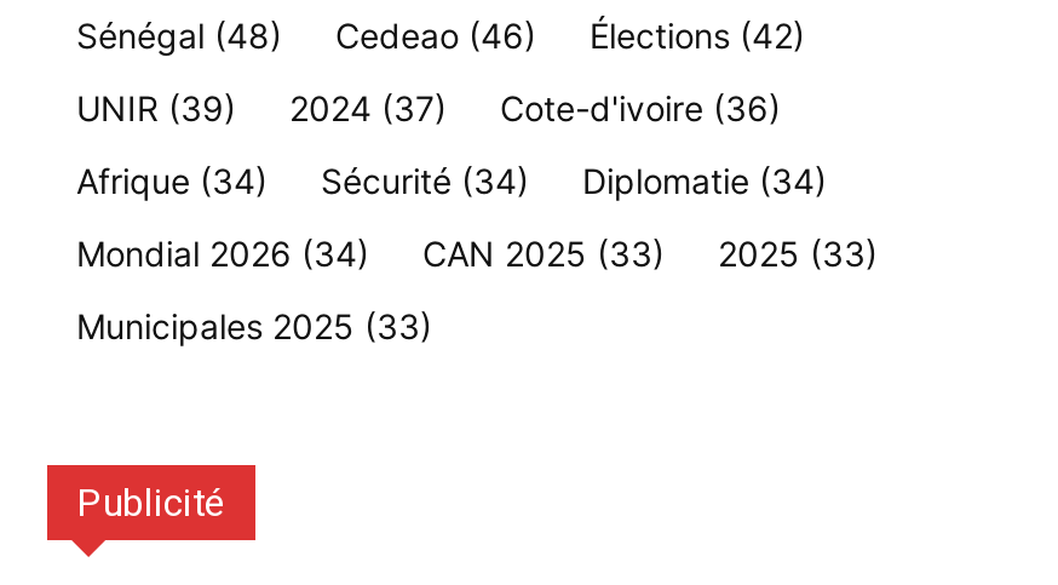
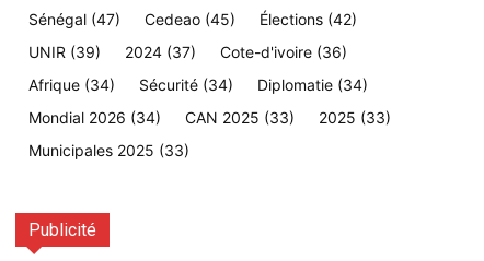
- Sénégal (48)
+ Sénégal (47)

- Cedeao (46)
+ Cedeao (45)
